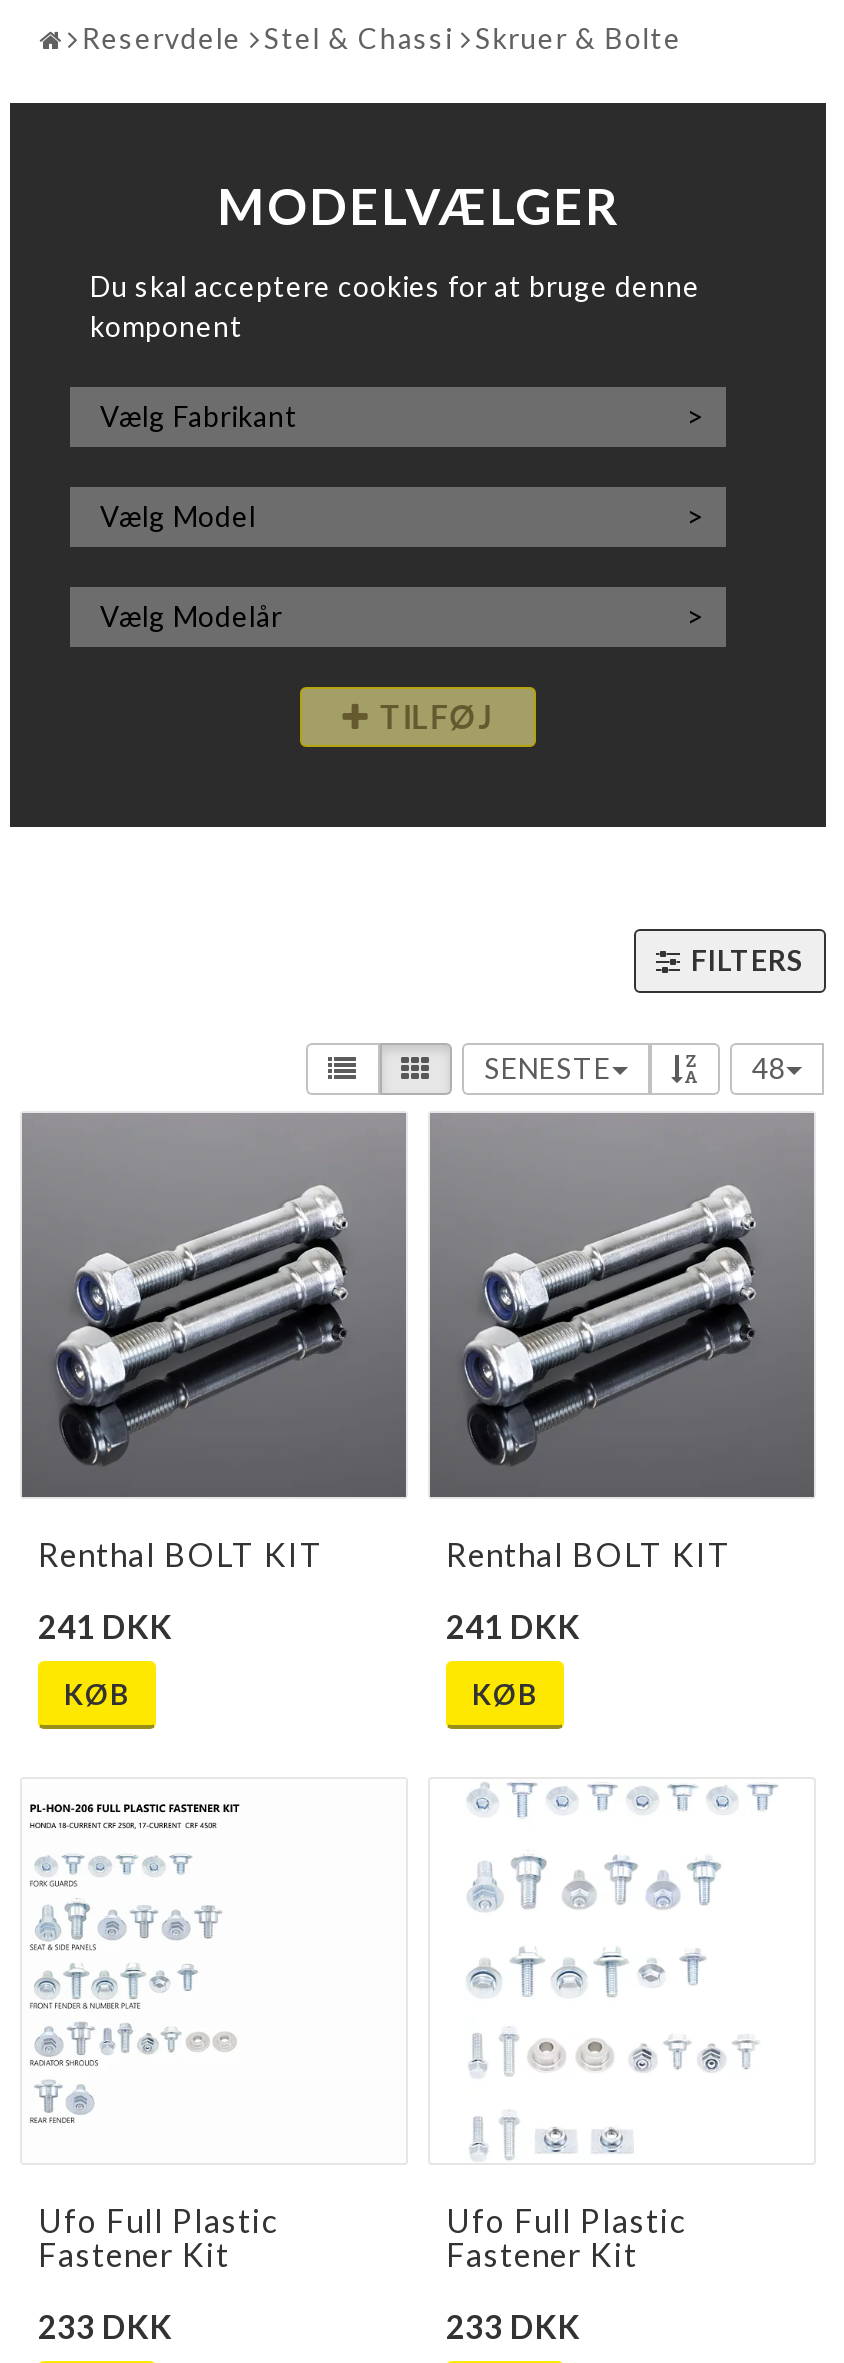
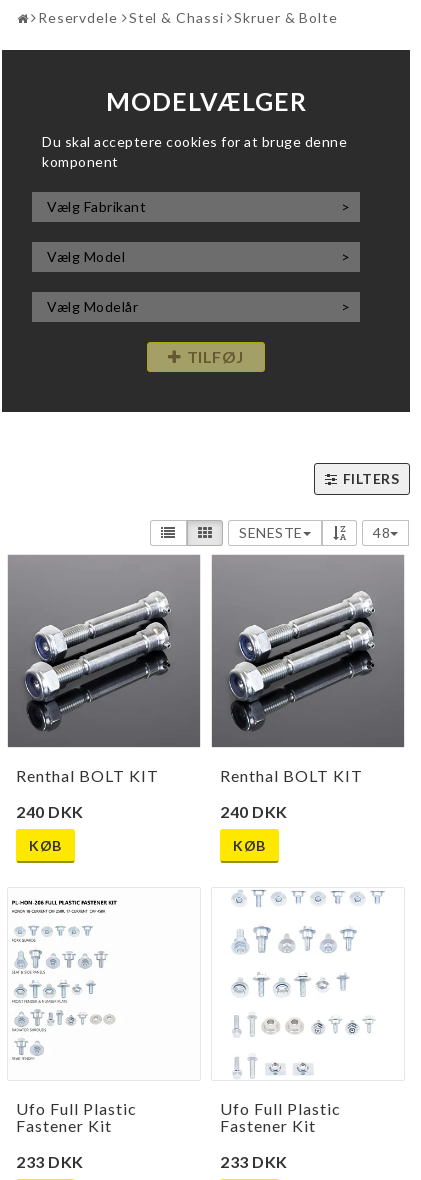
- 241 DKK
+ 240 DKK

- 241 DKK
+ 240 DKK
